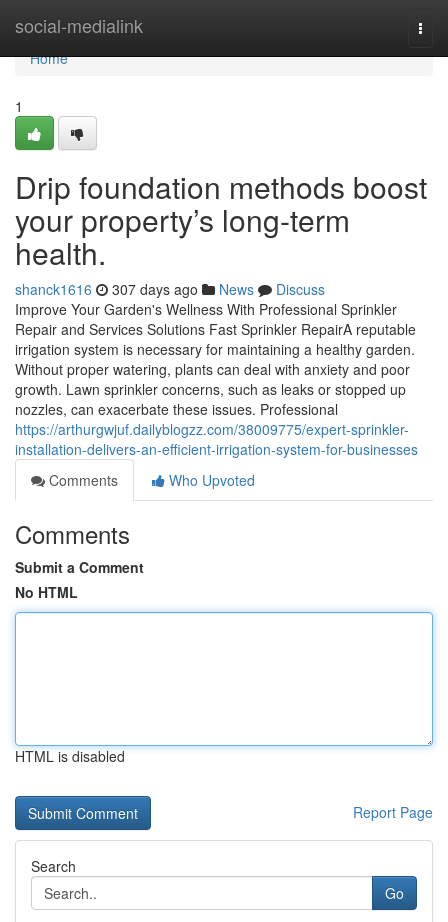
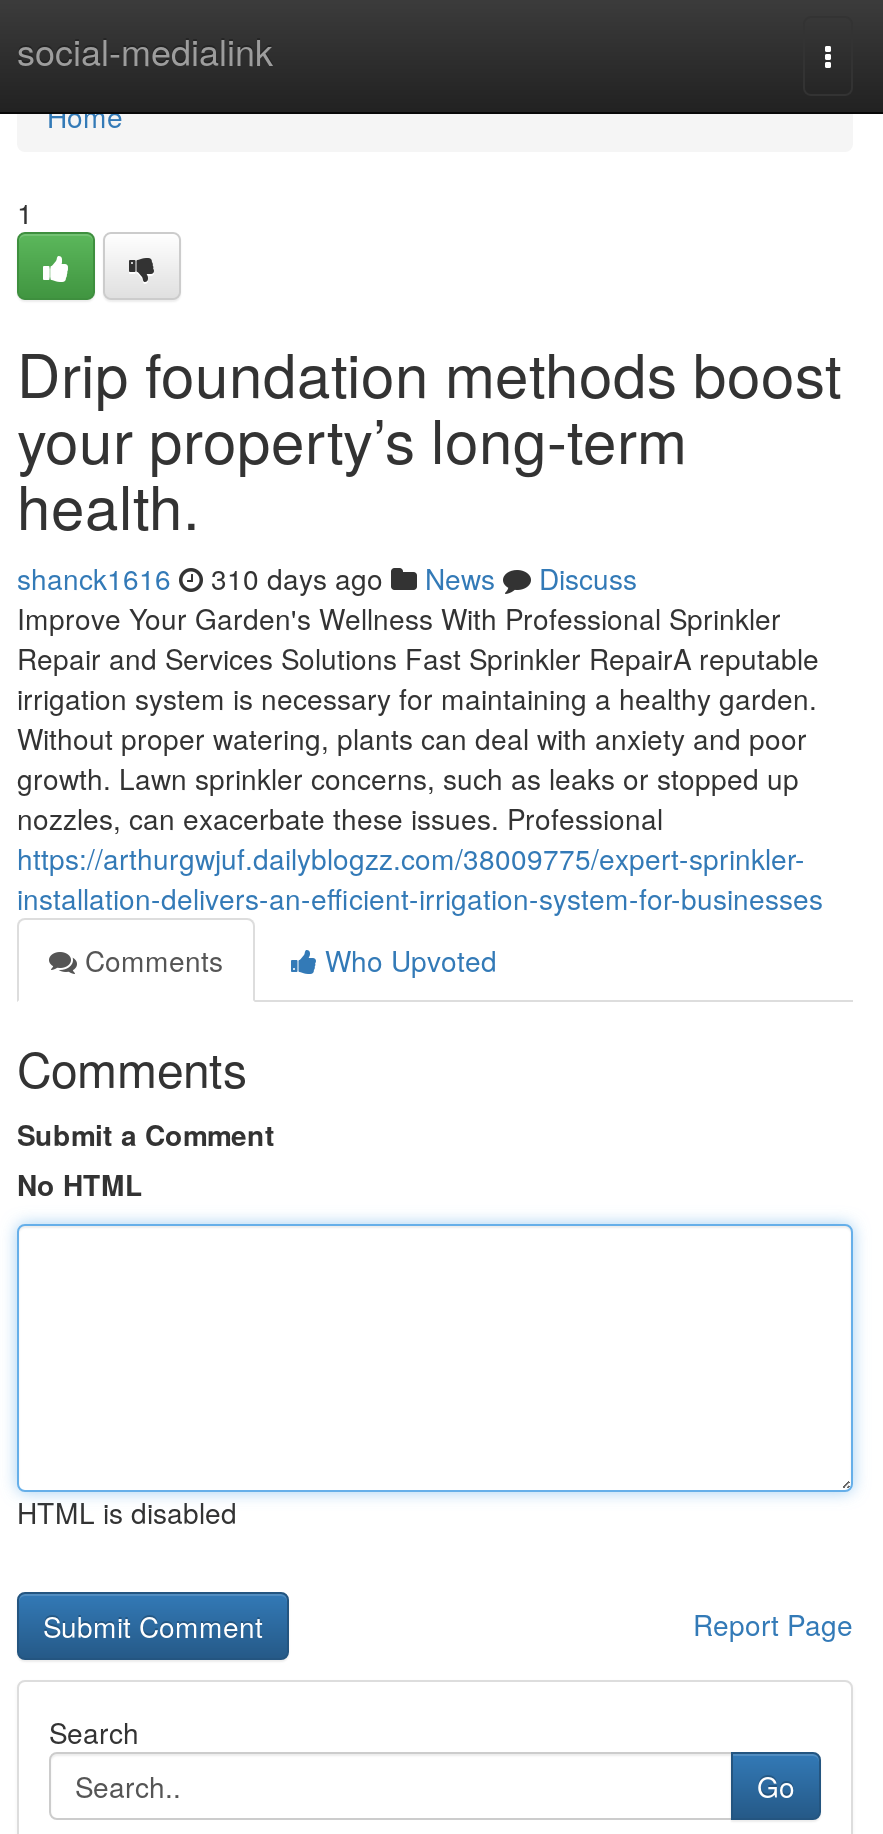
- shanck1616 307 days ago News Discuss
+ shanck1616 310 days ago News Discuss
